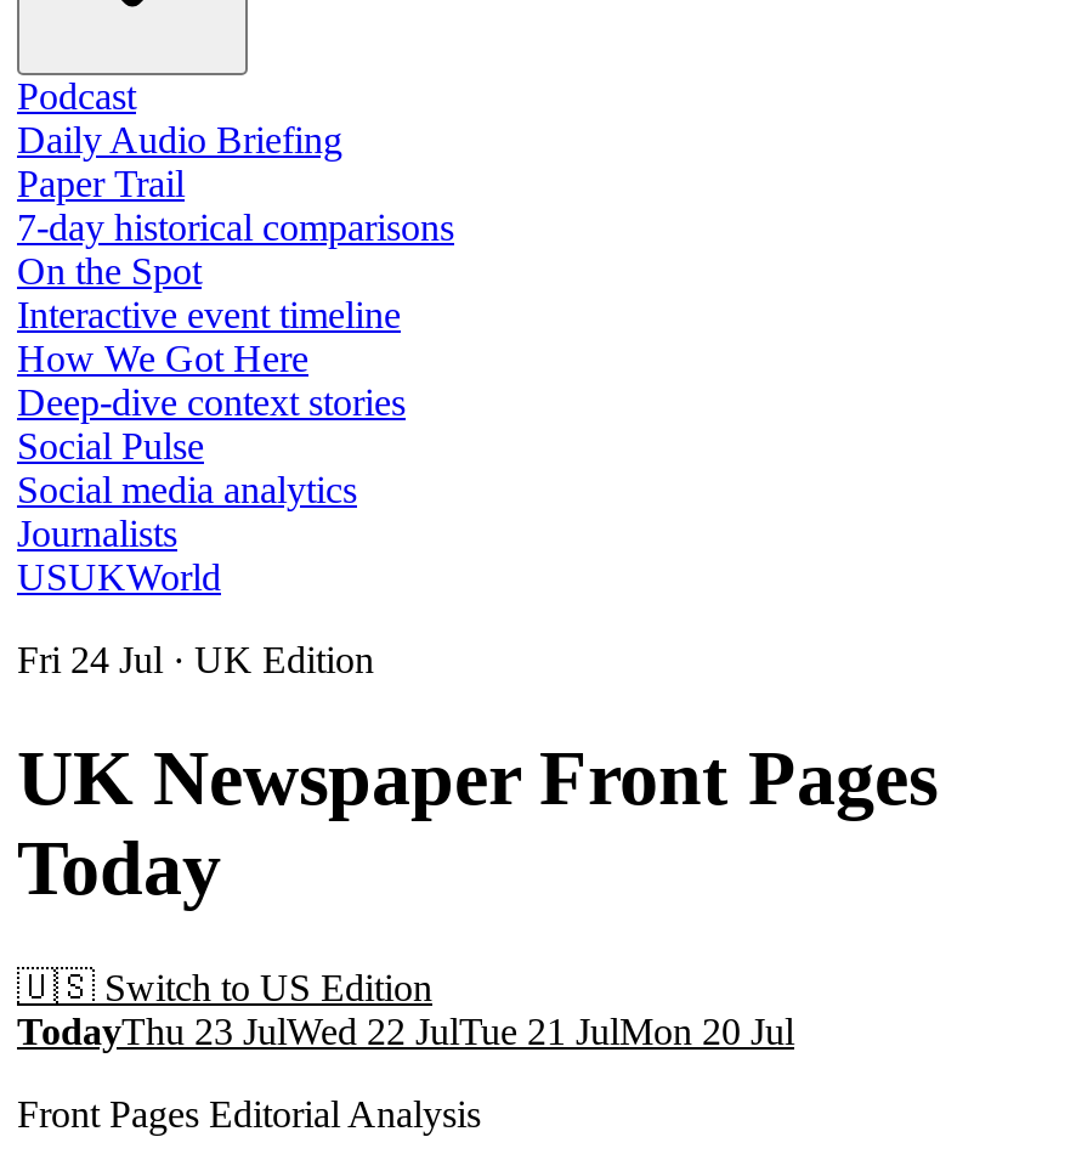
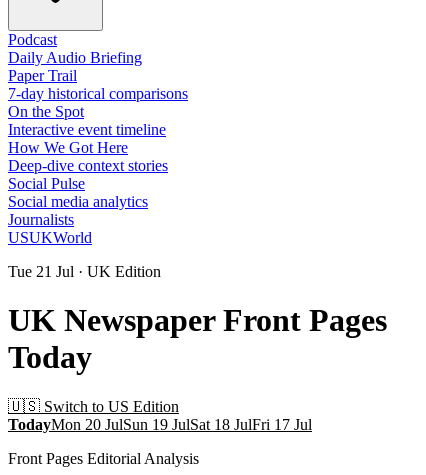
- Fri 24 Jul · UK Edition
+ Tue 21 Jul · UK Edition

- TodayThu 23 JulWed 22 JulTue 21 JulMon 20 Jul
+ TodayMon 20 JulSun 19 JulSat 18 JulFri 17 Jul
